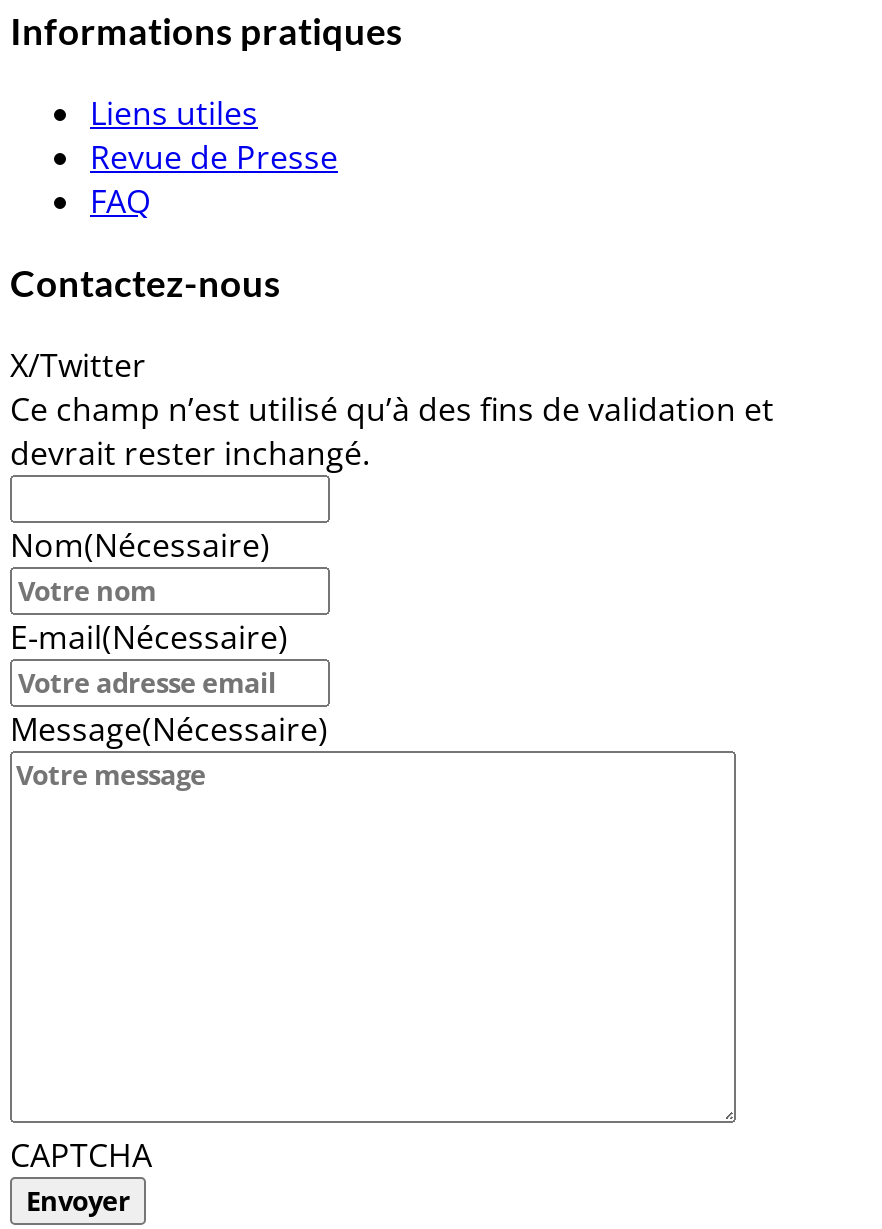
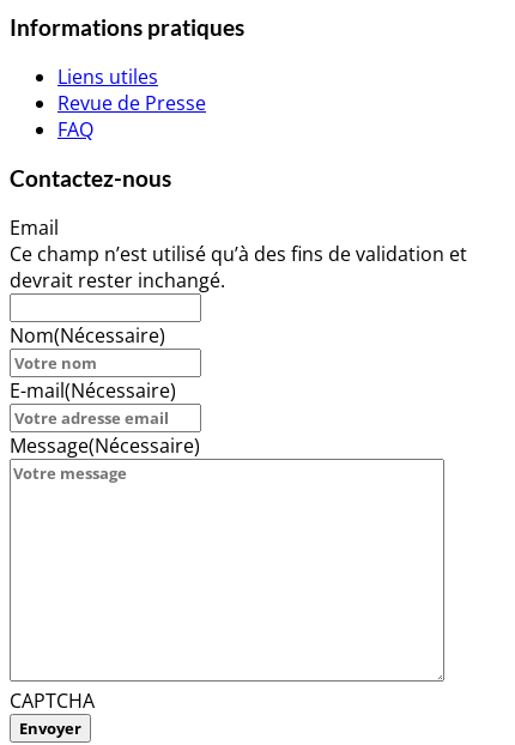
- X/Twitter
+ Email
